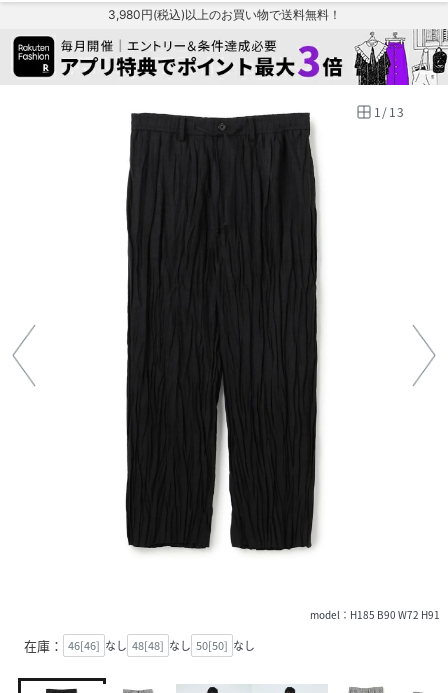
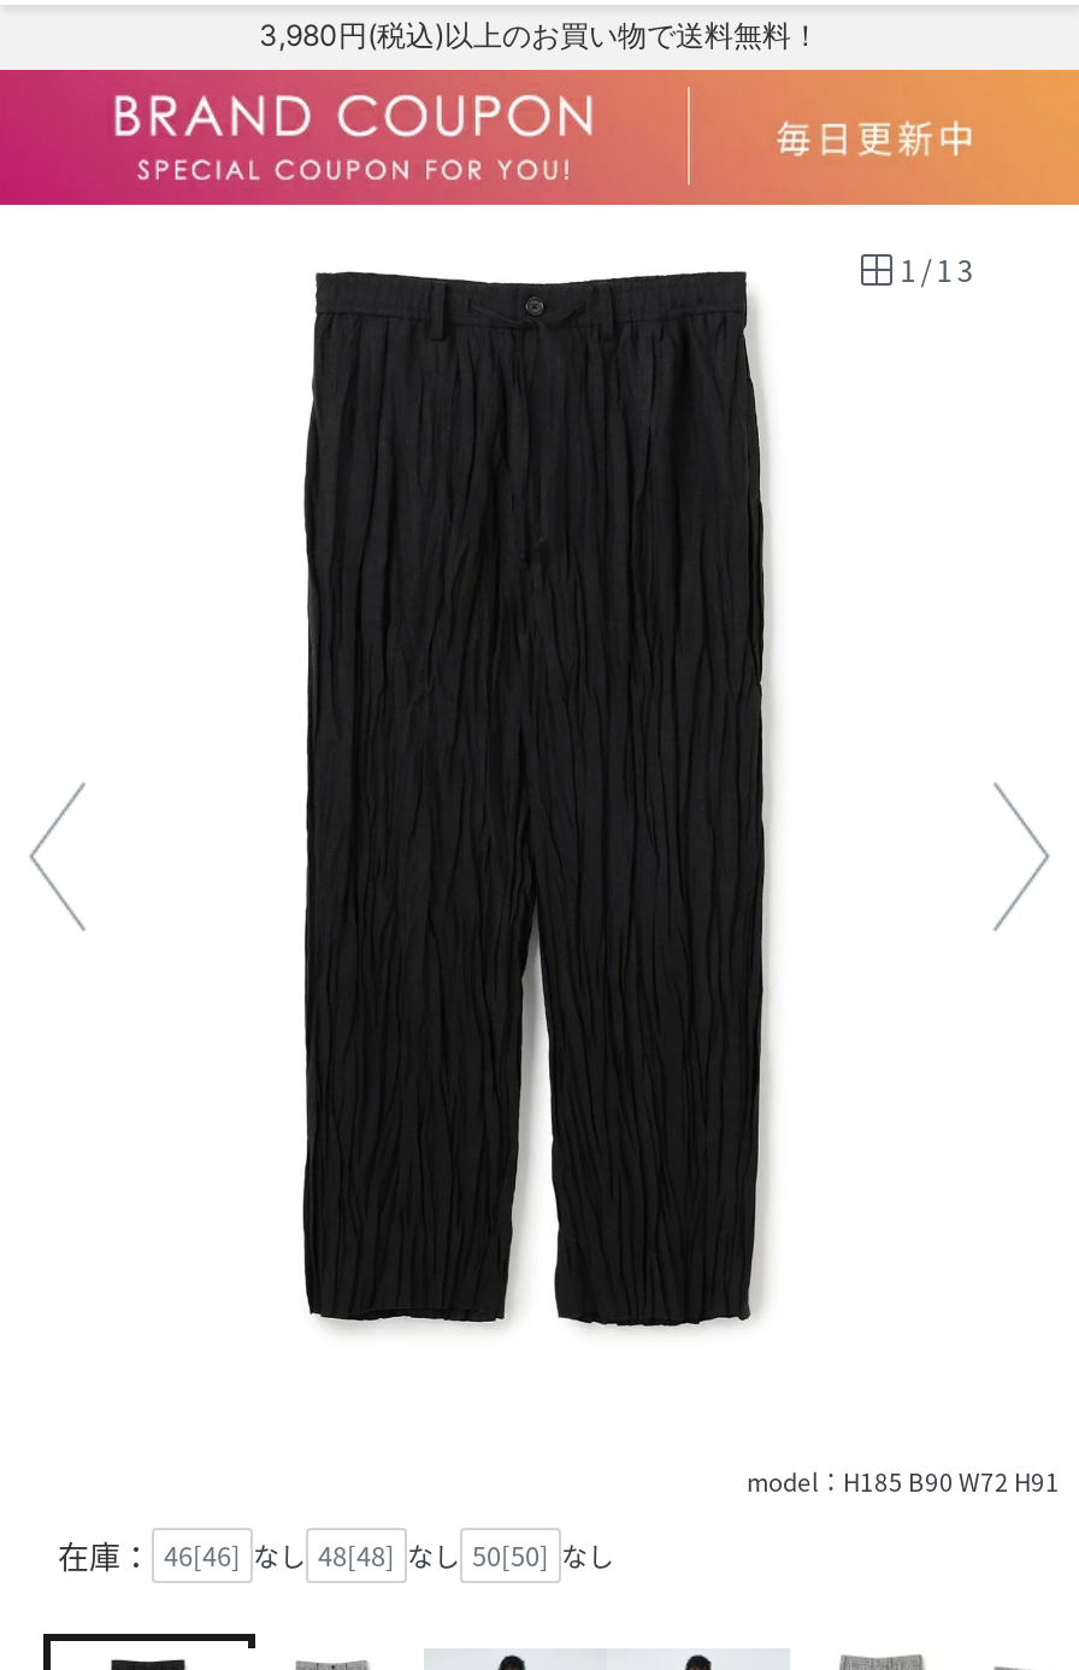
- [image]
+ [image]
